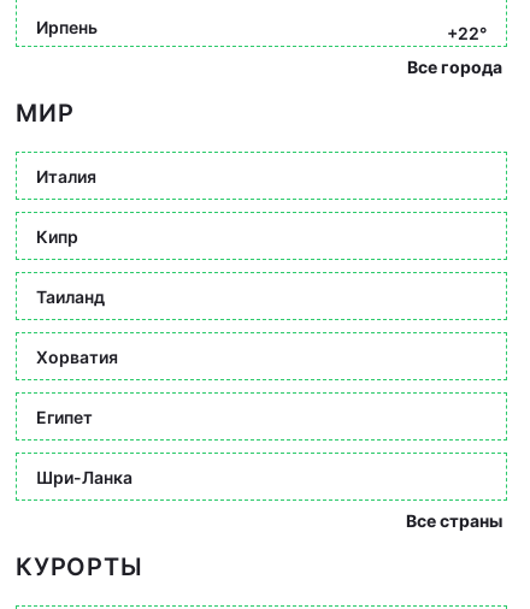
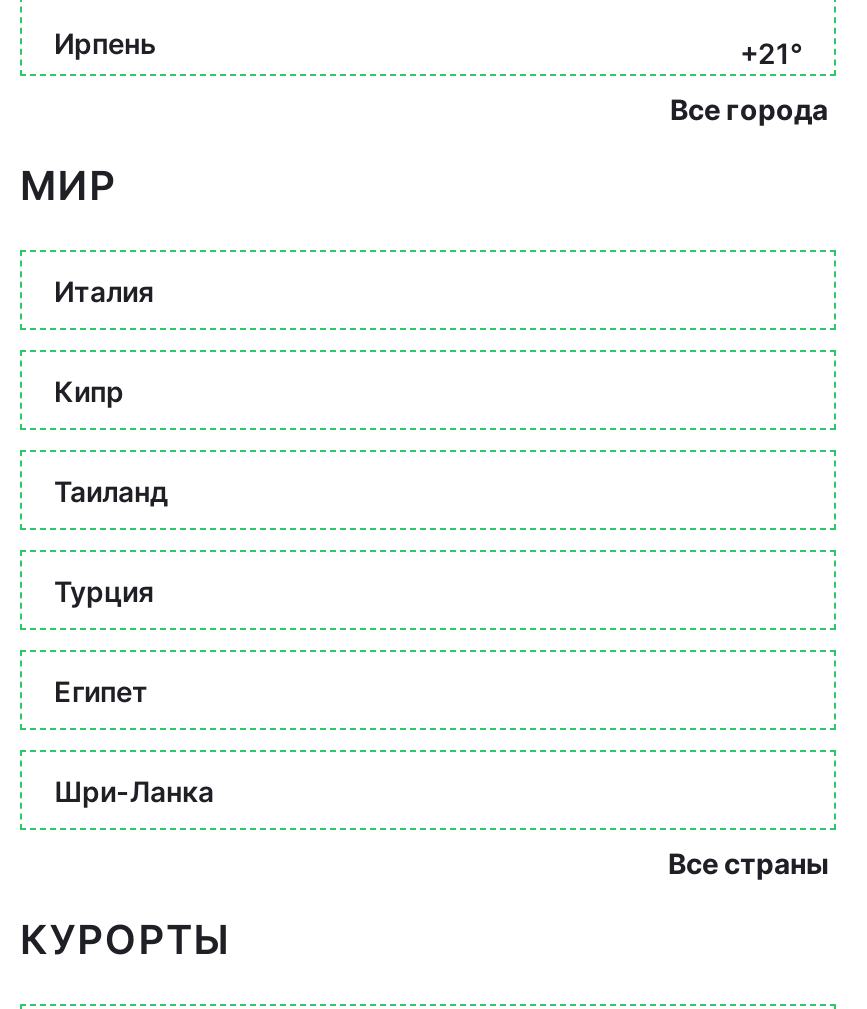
- +22°
+ +21°

- Хорватия
+ Турция
